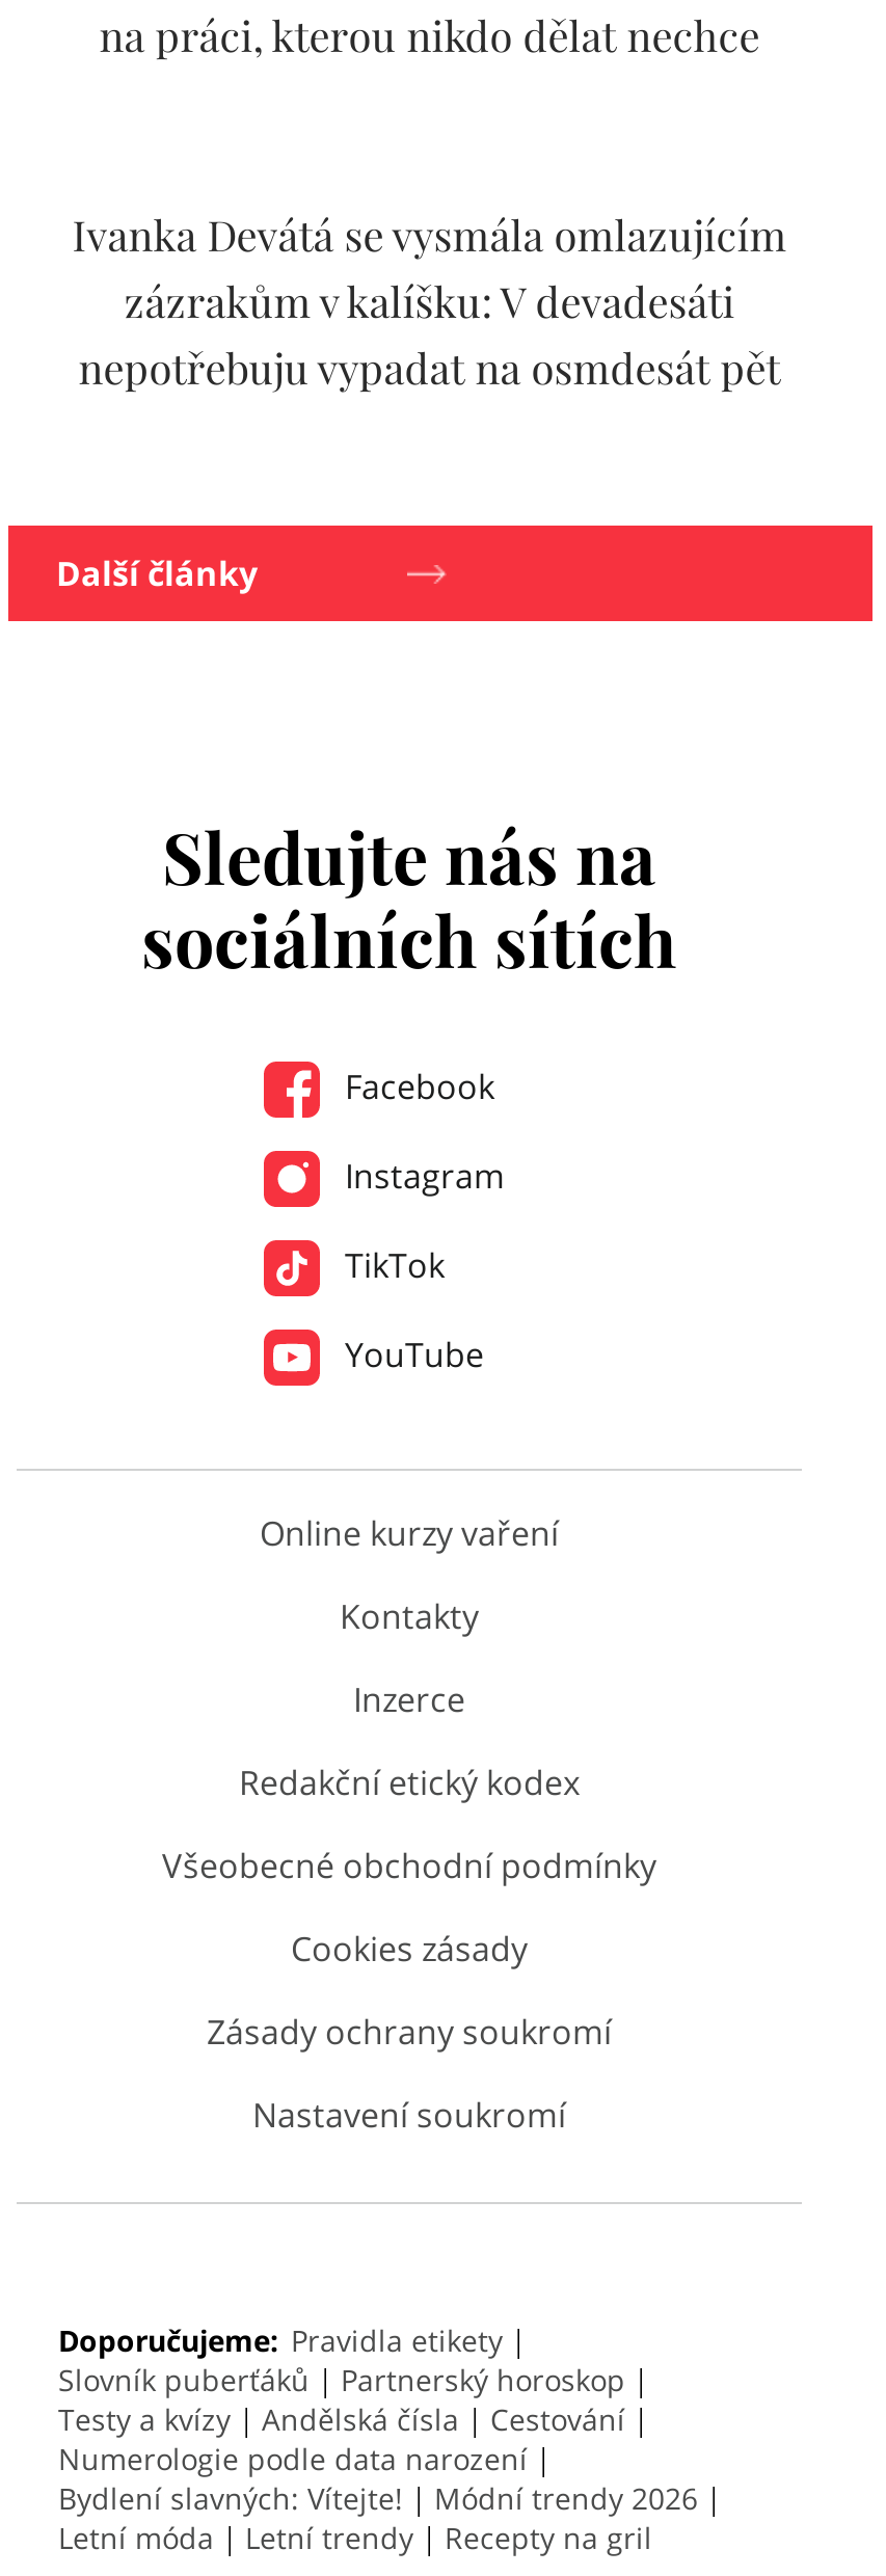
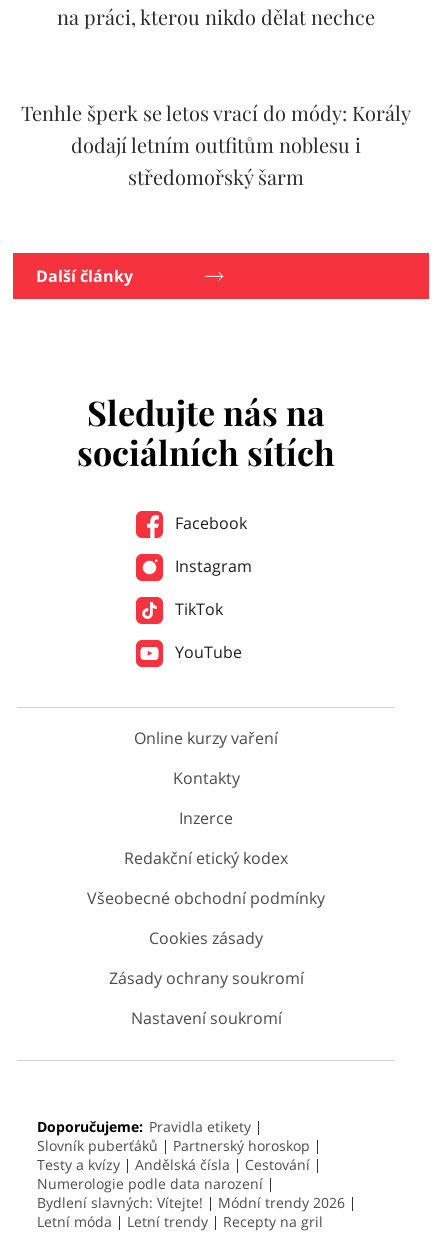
- Ivanka Devátá se vysmála omlazujícím
- zázrakům v kalíšku: V devadesáti
- nepotřebuju vypadat na osmdesát pět
+ Tenhle šperk se letos vrací do módy: Korály
+ dodají letním outfitům noblesu i
+ středomořský šarm
